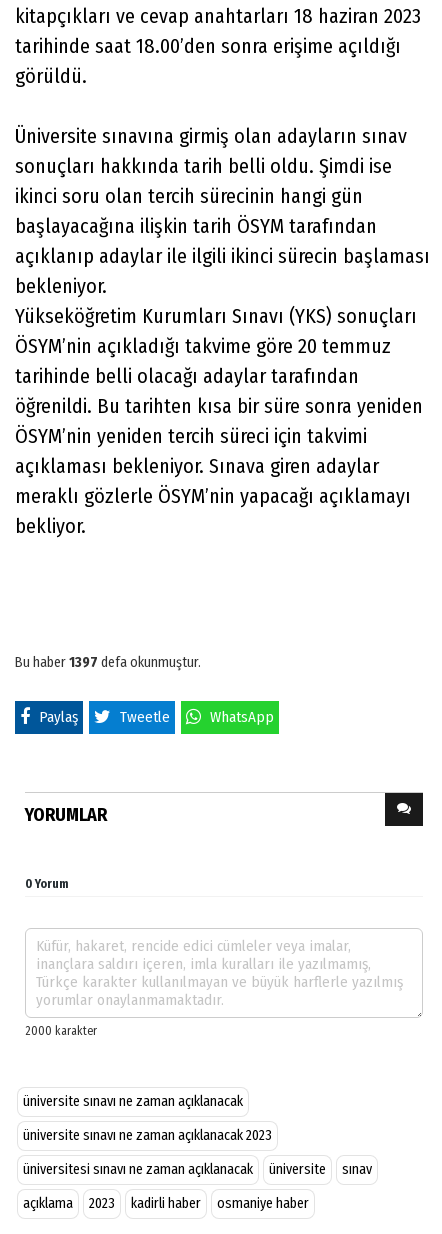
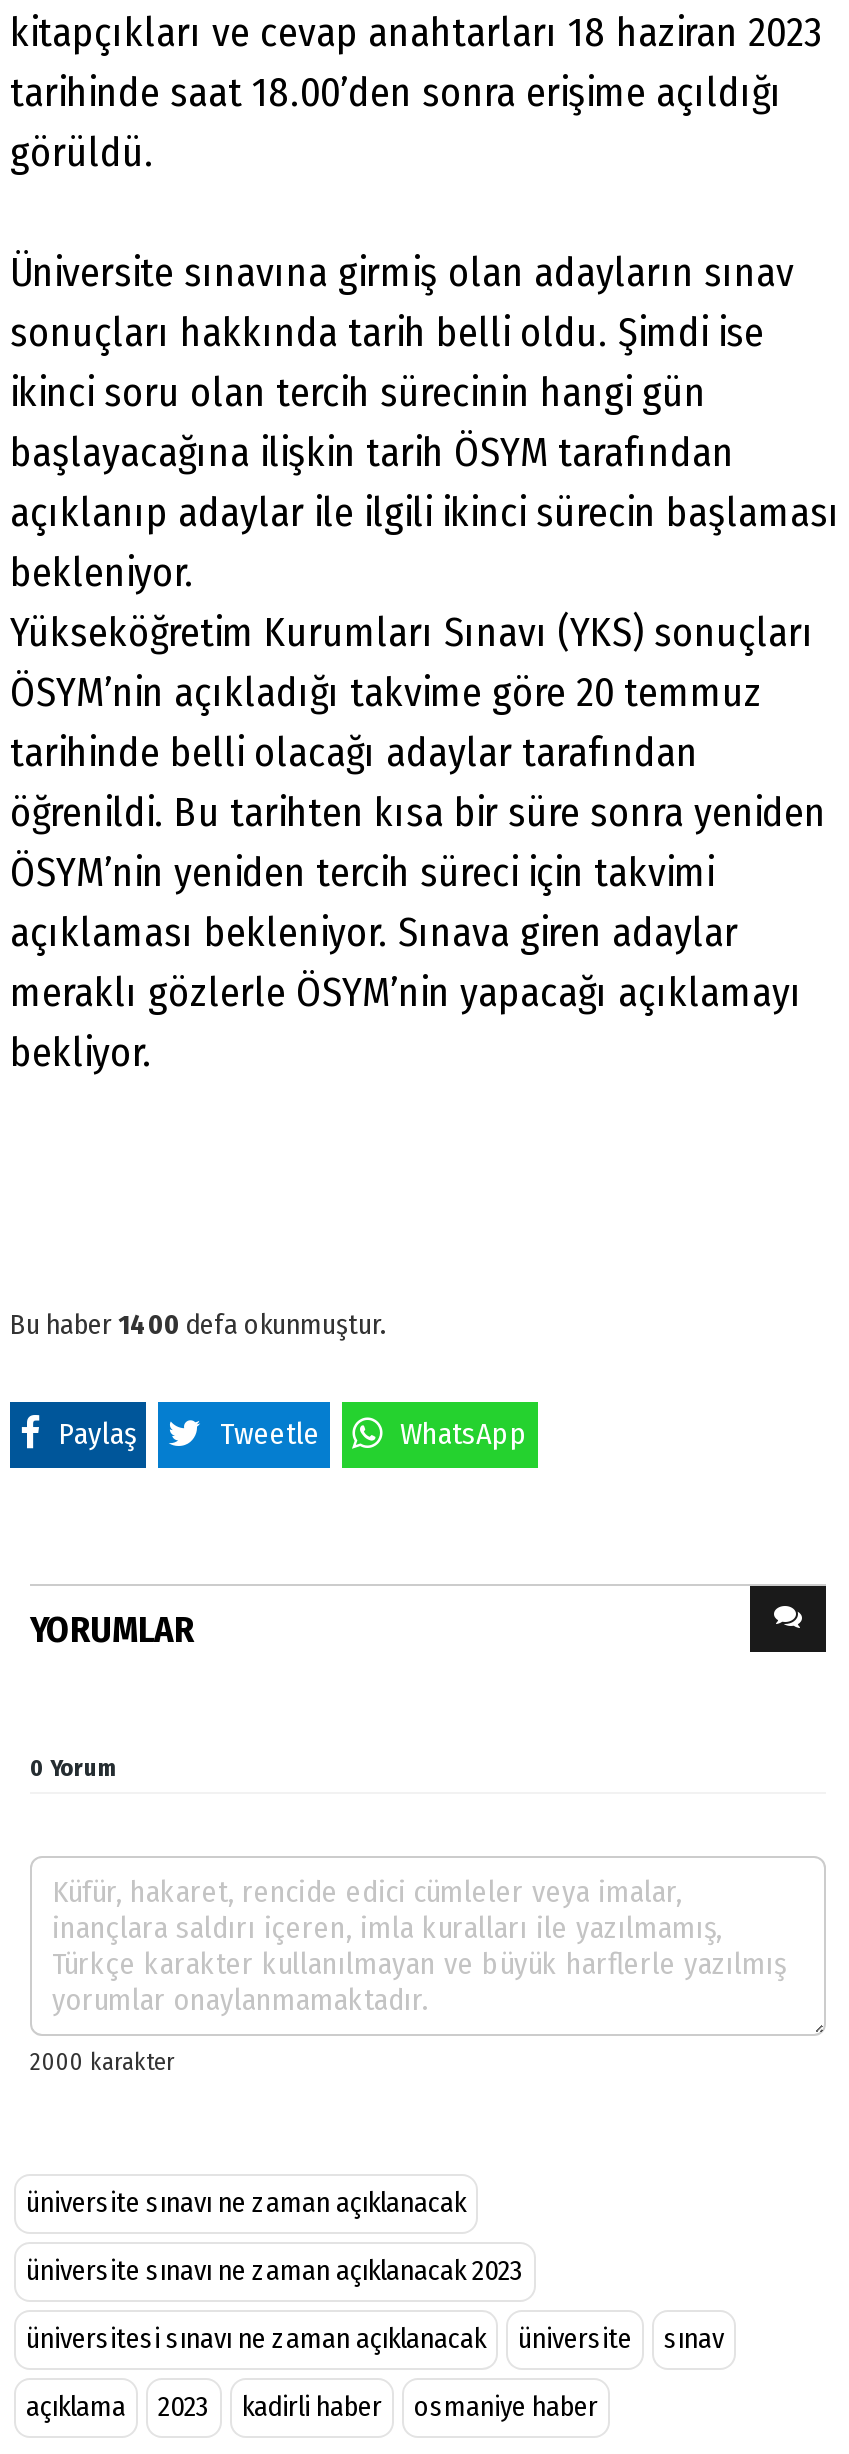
- Bu haber 1397 defa okunmuştur.
+ Bu haber 1400 defa okunmuştur.
